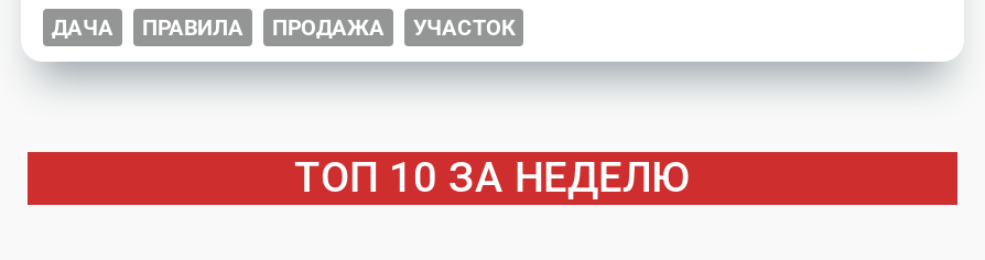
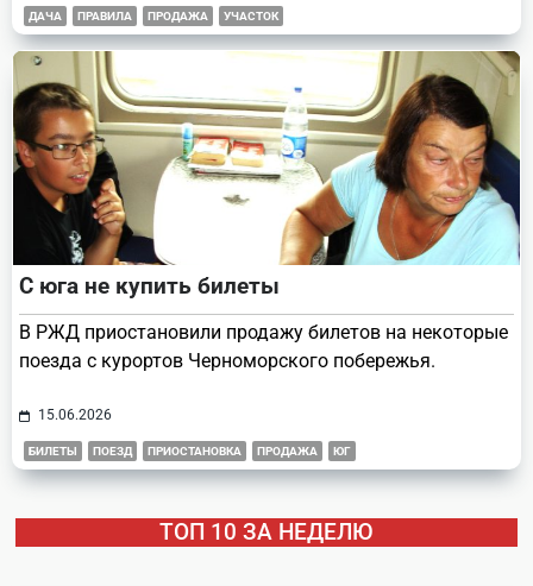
+ [image]
+ С юга не купить билеты
+ В РЖД приостановили продажу билетов на некоторые
+ поезда с курортов Черноморского побережья.
+ 15.06.2026
+ БИЛЕТЫ
+ ПОЕЗД
+ ПРИОСТАНОВКА
+ ПРОДАЖА
+ ЮГ
